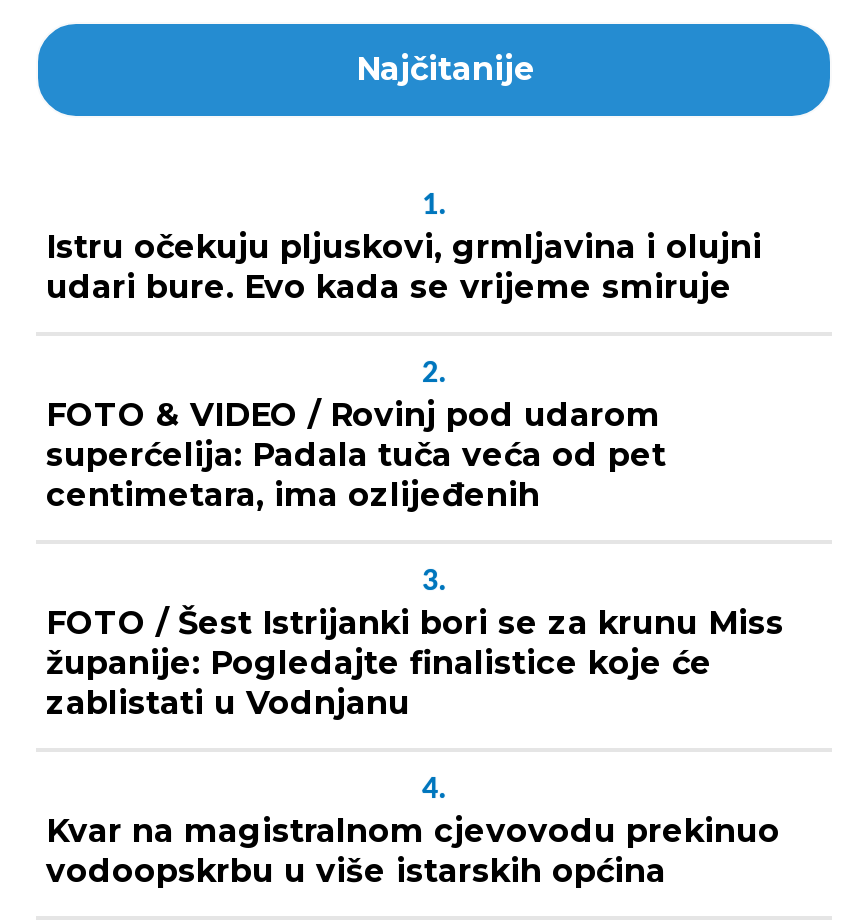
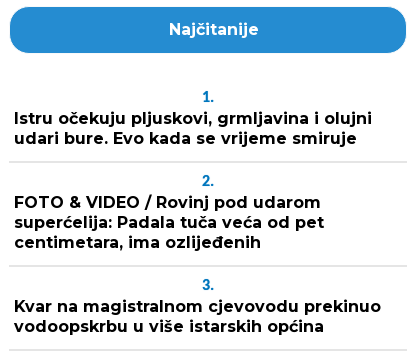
- FOTO / Šest Istrijanki bori se za krunu Miss
- županije: Pogledajte finalistice koje će
- zablistati u Vodnjanu
- 4.
